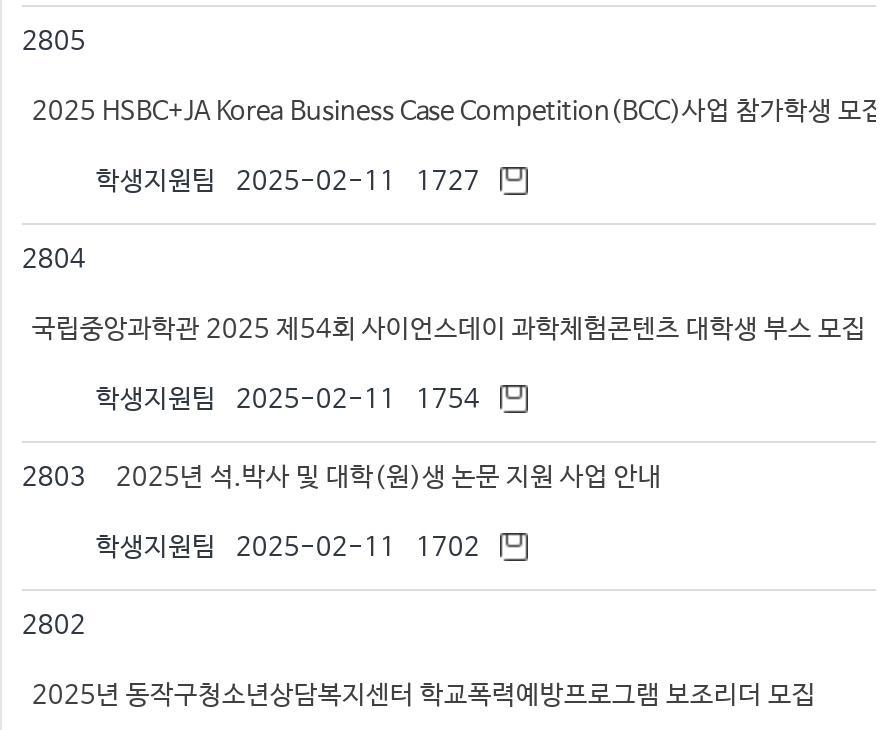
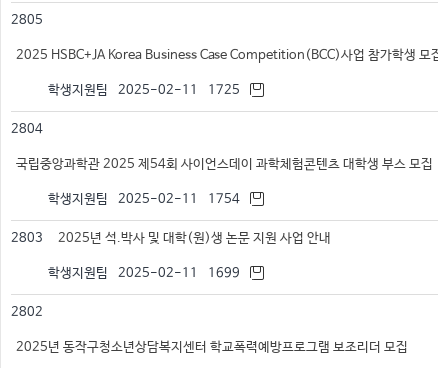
- 학생지원팀 2025-02-11 1727
+ 학생지원팀 2025-02-11 1725

- 학생지원팀 2025-02-11 1702
+ 학생지원팀 2025-02-11 1699
